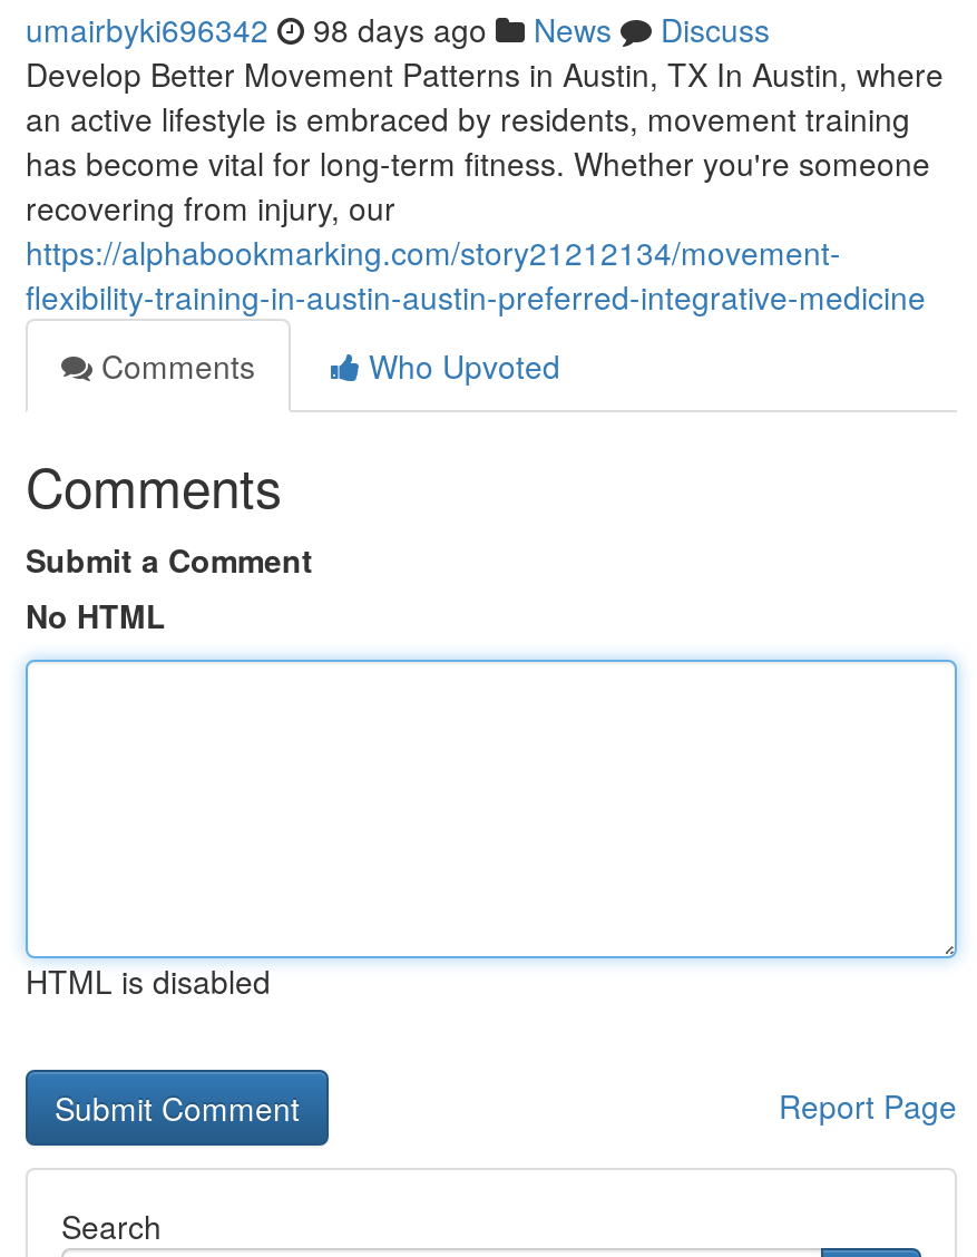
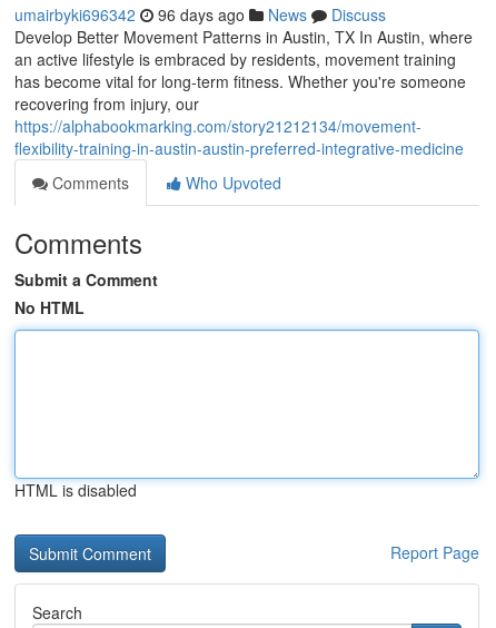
- umairbyki696342 98 days ago News Discuss
+ umairbyki696342 96 days ago News Discuss
